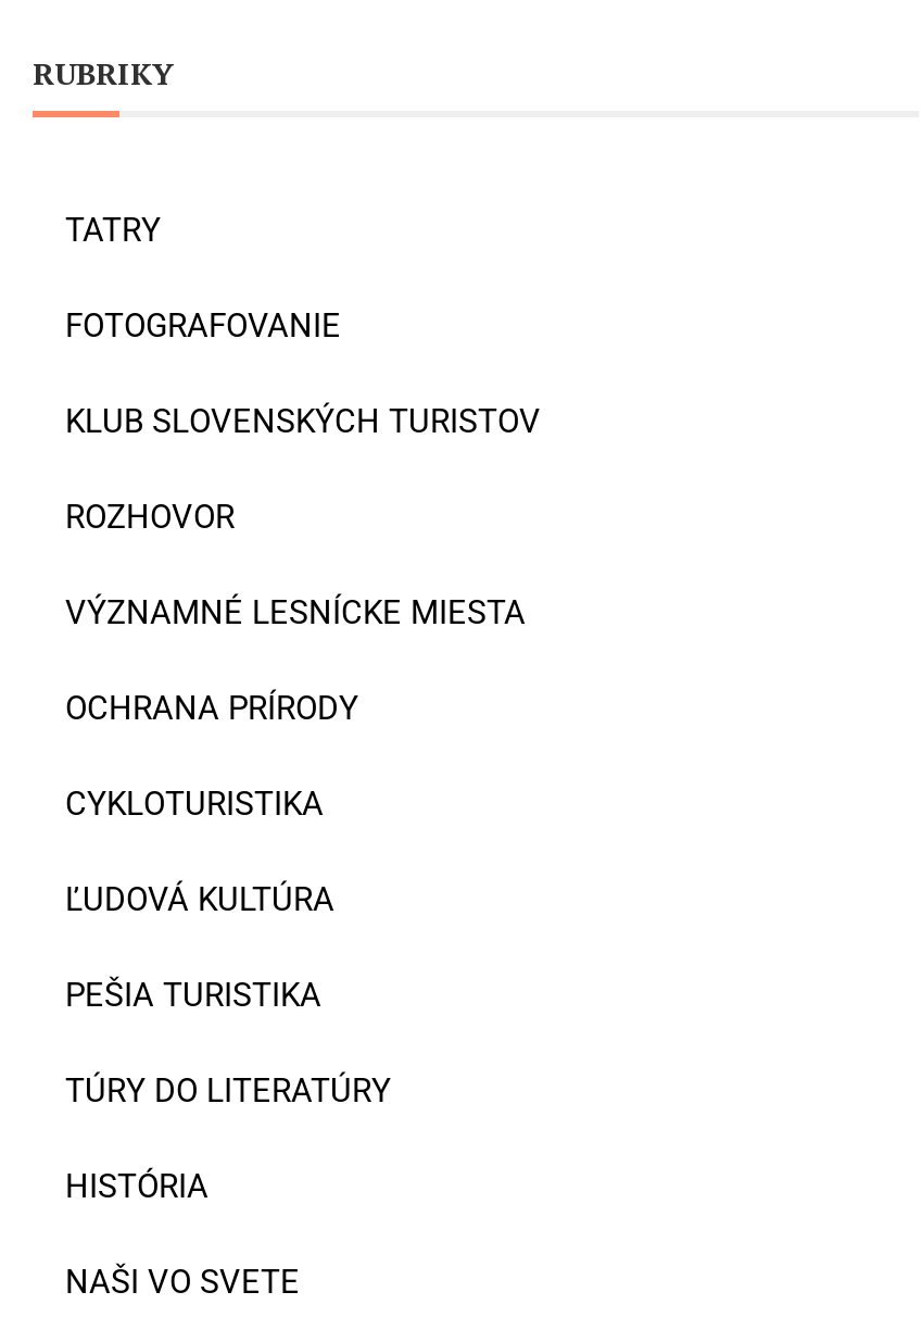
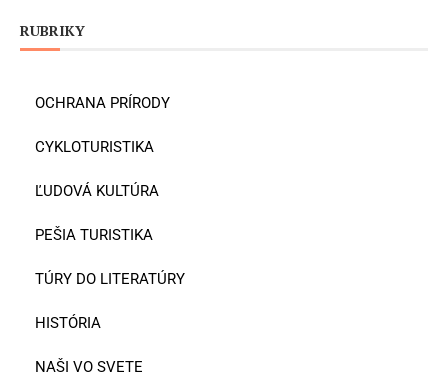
- TATRY
- FOTOGRAFOVANIE
- KLUB SLOVENSKÝCH TURISTOV
- ROZHOVOR
- VÝZNAMNÉ LESNÍCKE MIESTA
